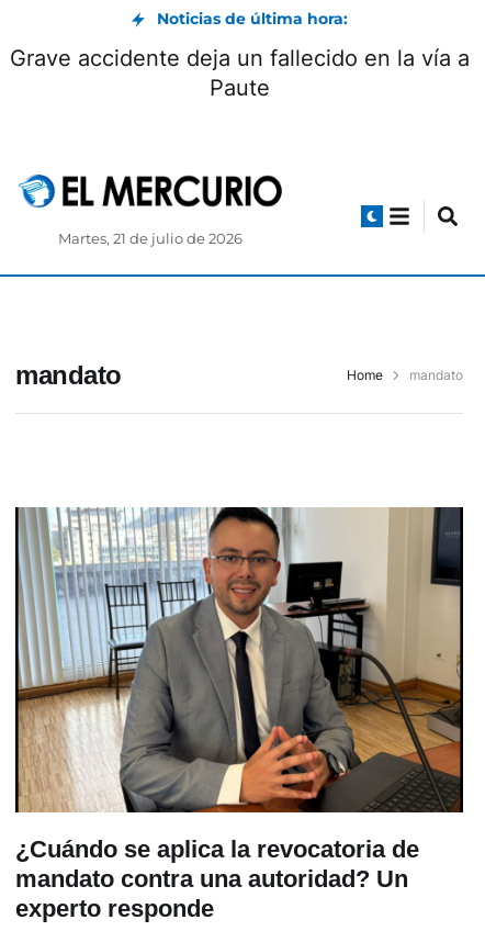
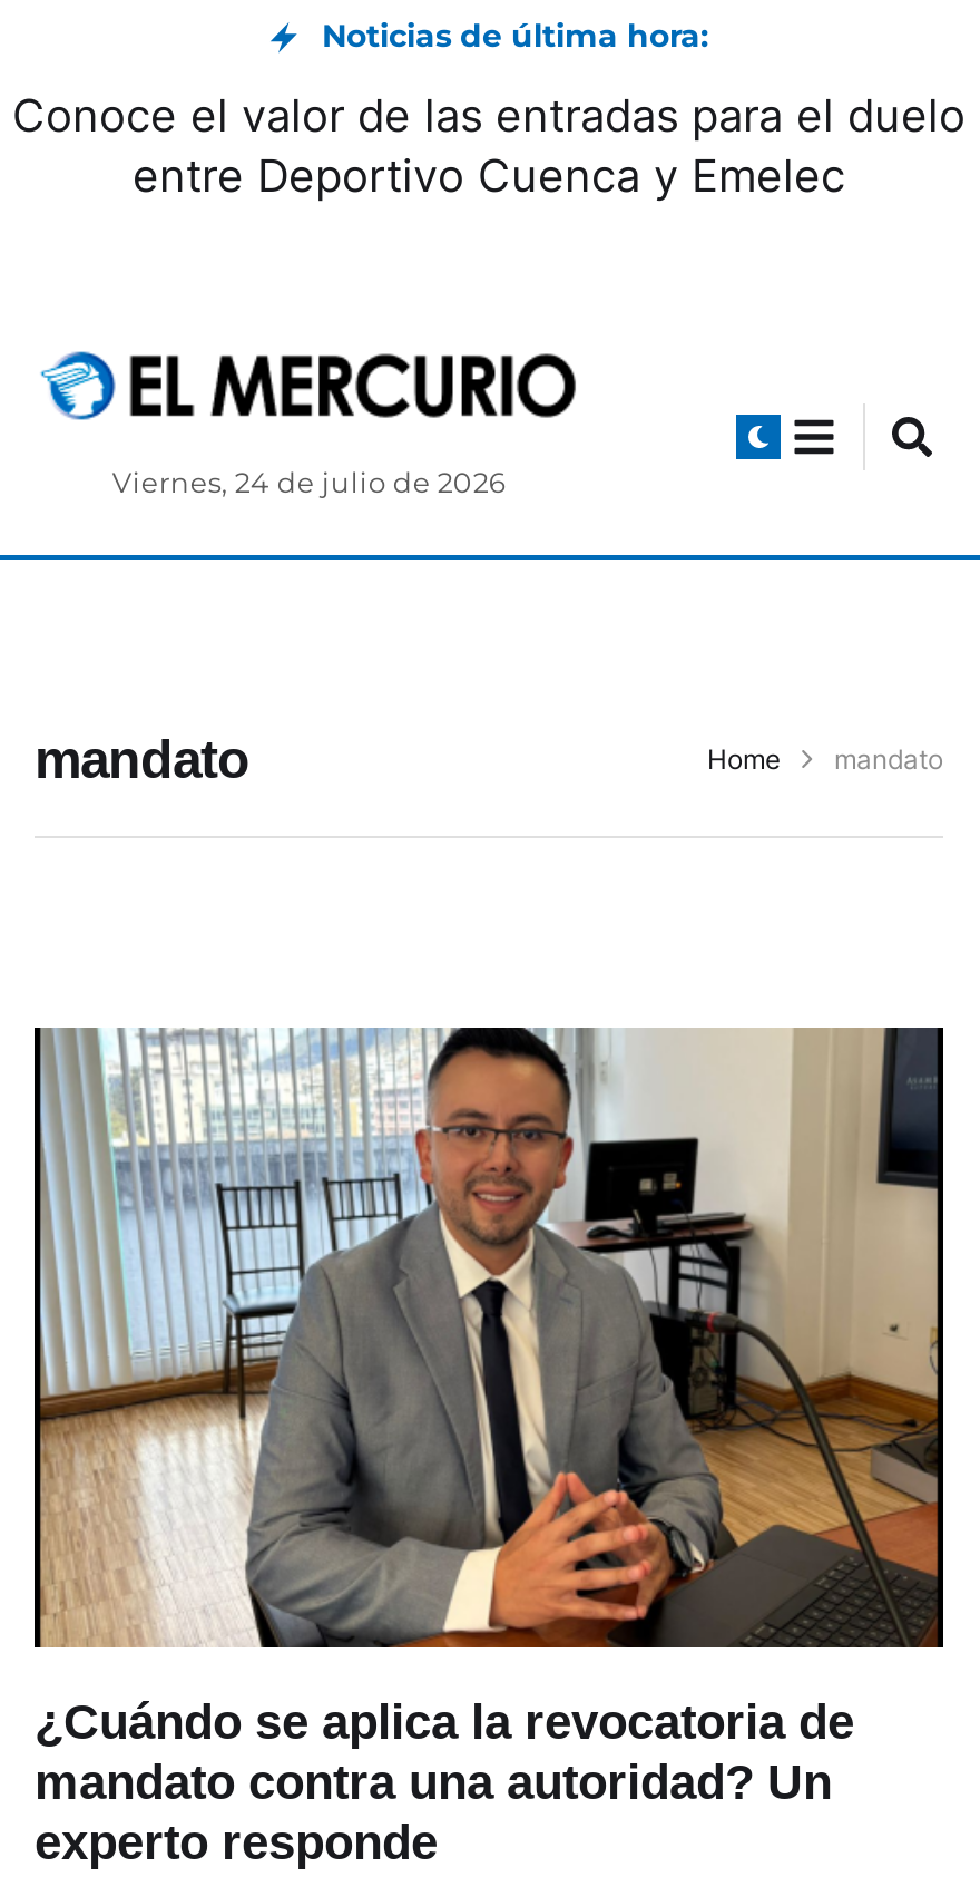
- Grave accidente deja un fallecido en la vía a
- Paute
+ Conoce el valor de las entradas para el duelo
+ entre Deportivo Cuenca y Emelec

- Martes, 21 de julio de 2026
+ Viernes, 24 de julio de 2026
